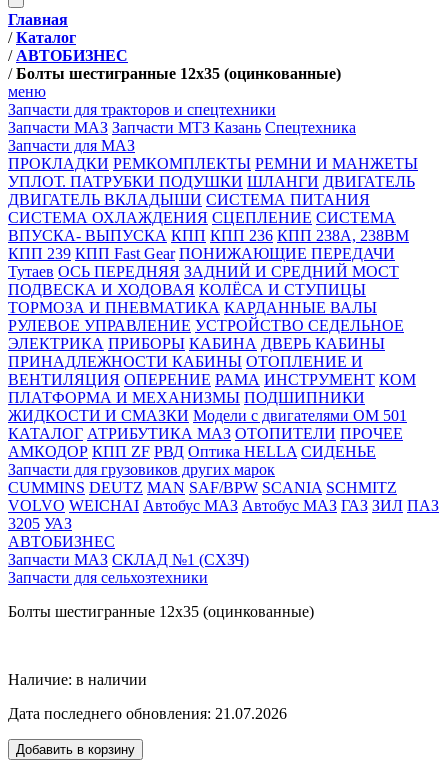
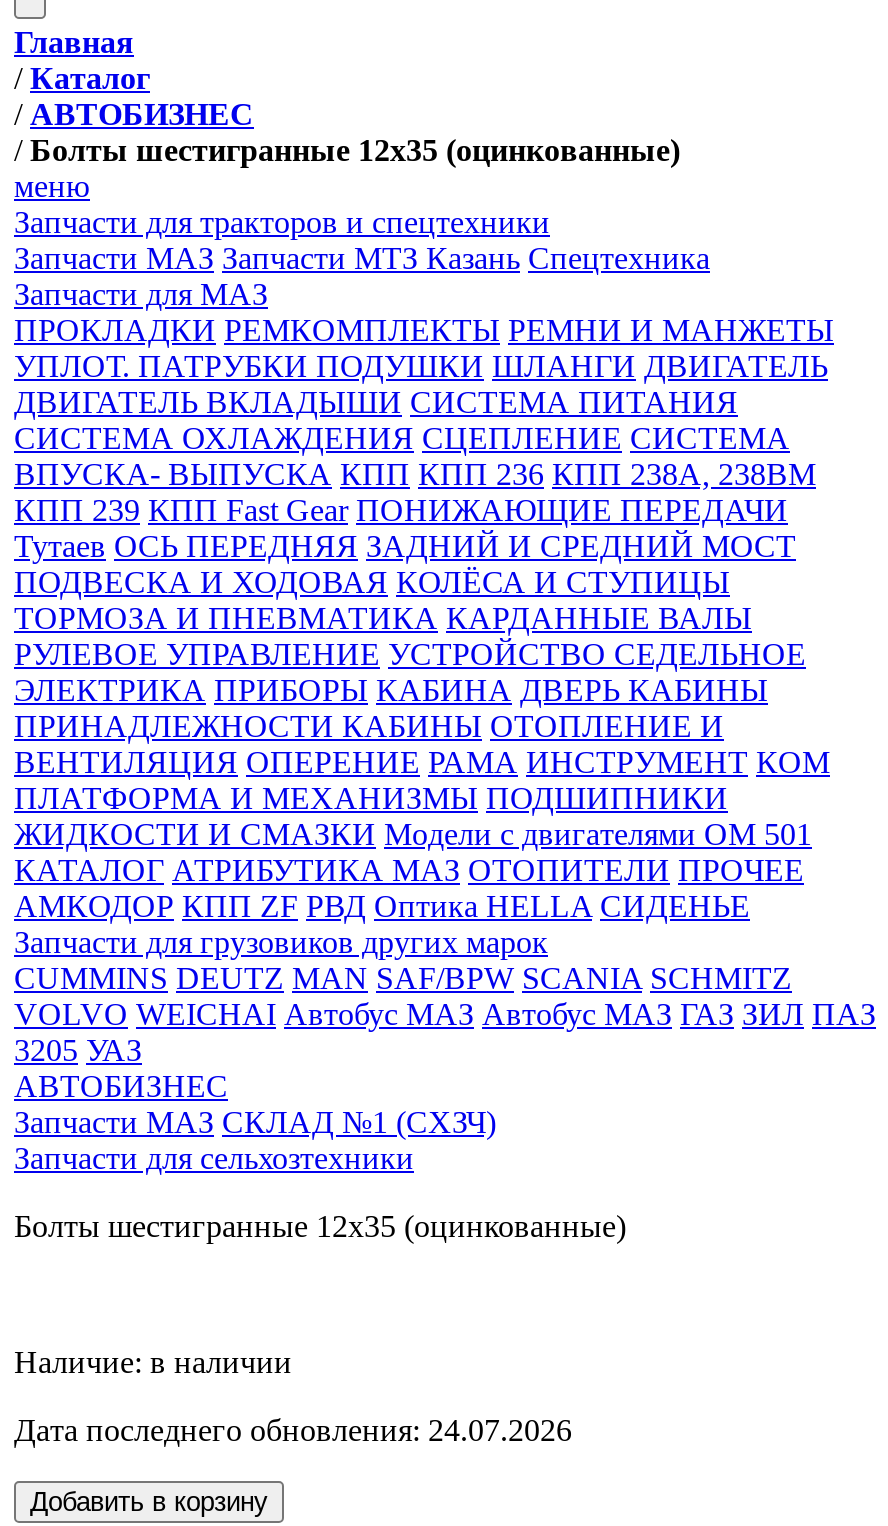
- Дата последнего обновления: 21.07.2026
+ Дата последнего обновления: 24.07.2026
